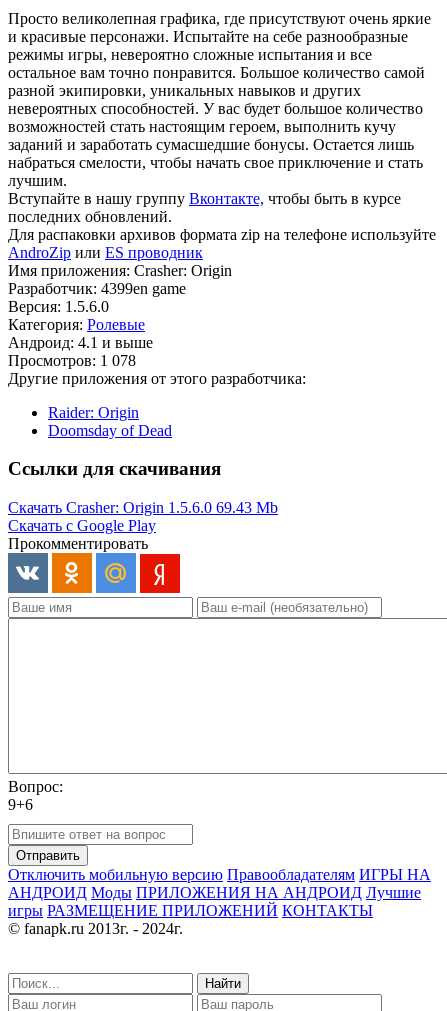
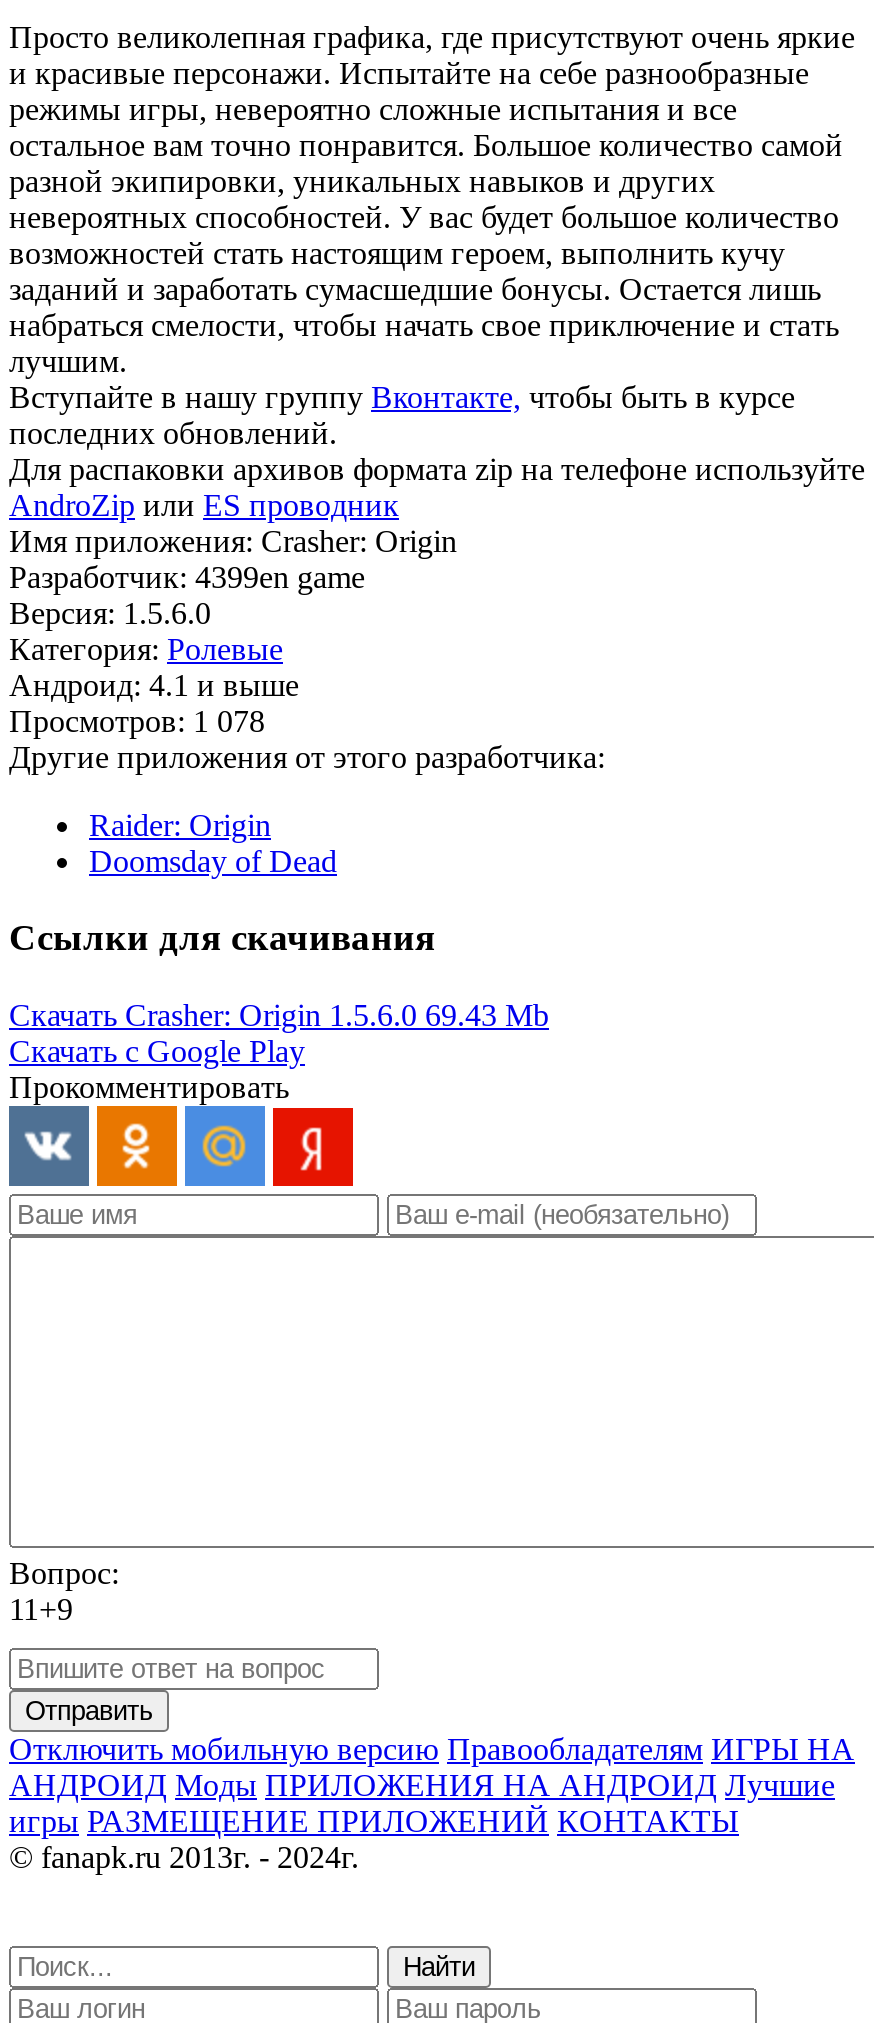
- 9+6
+ 11+9
